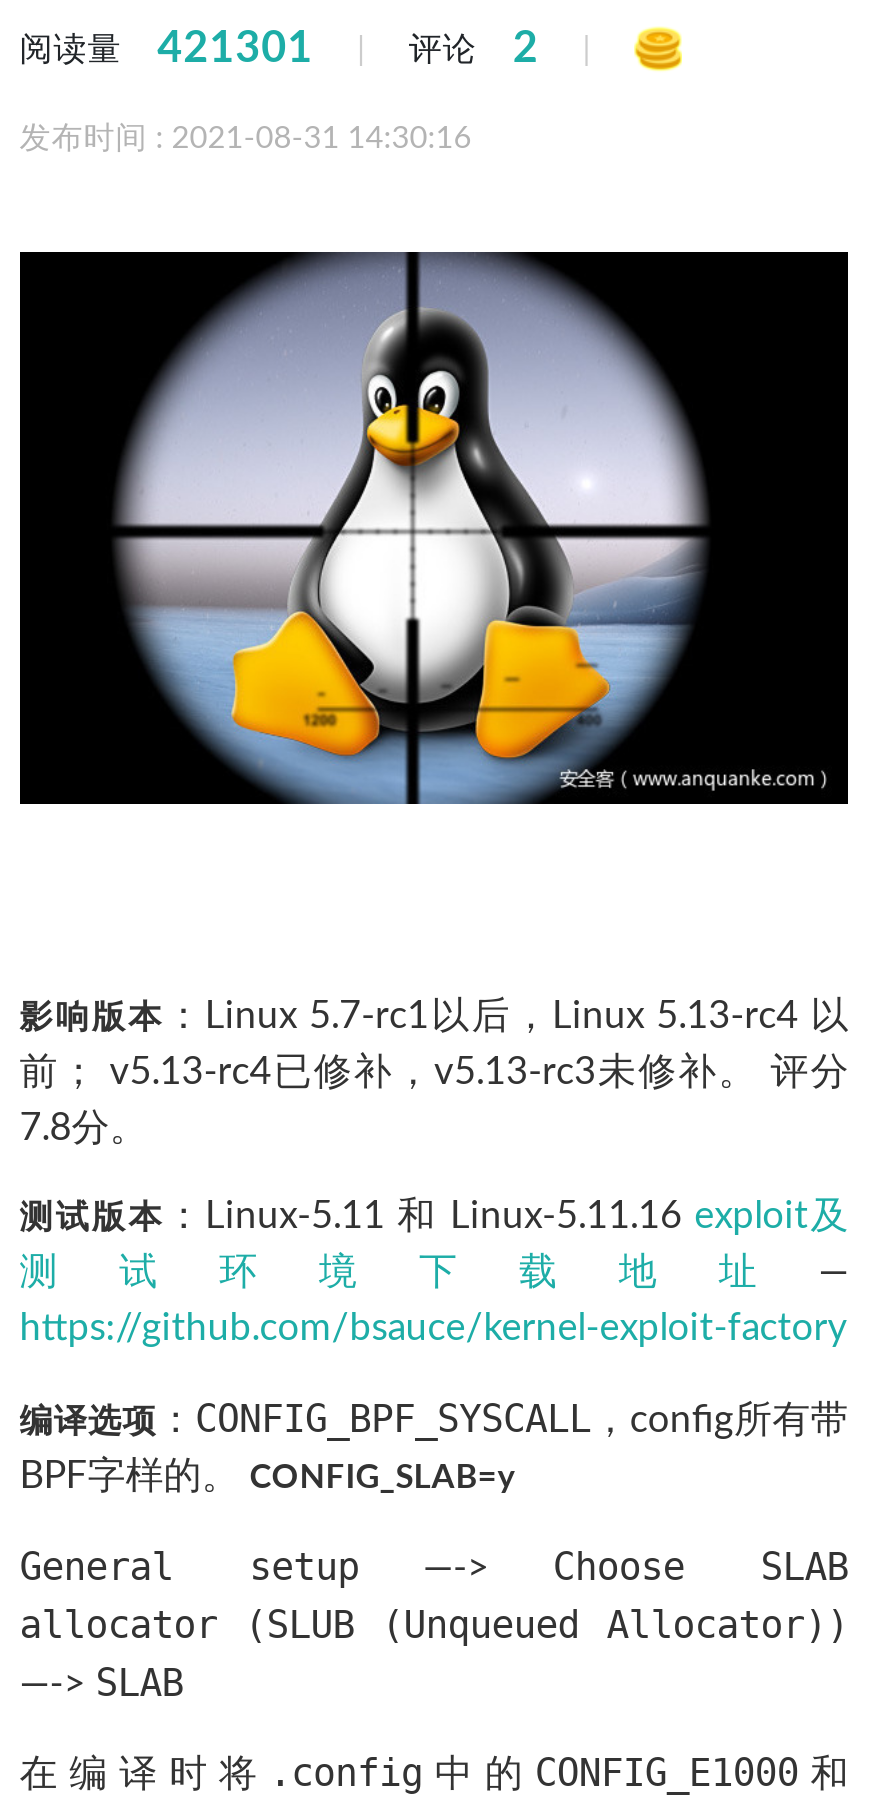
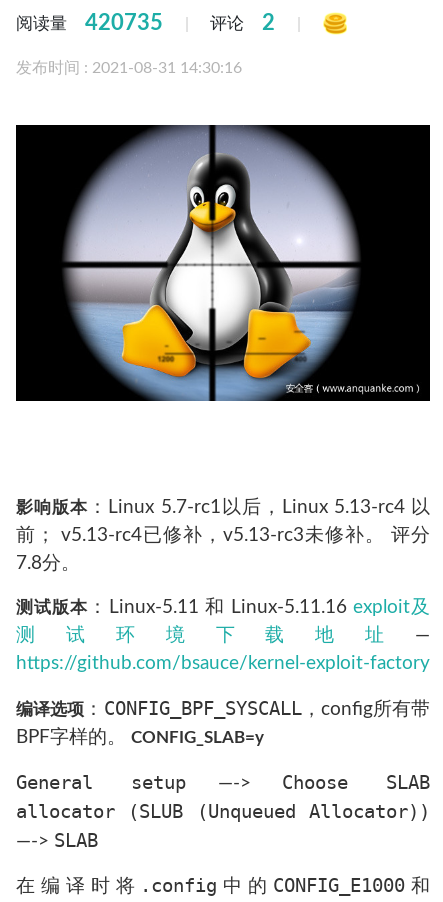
- 421301
+ 420735
